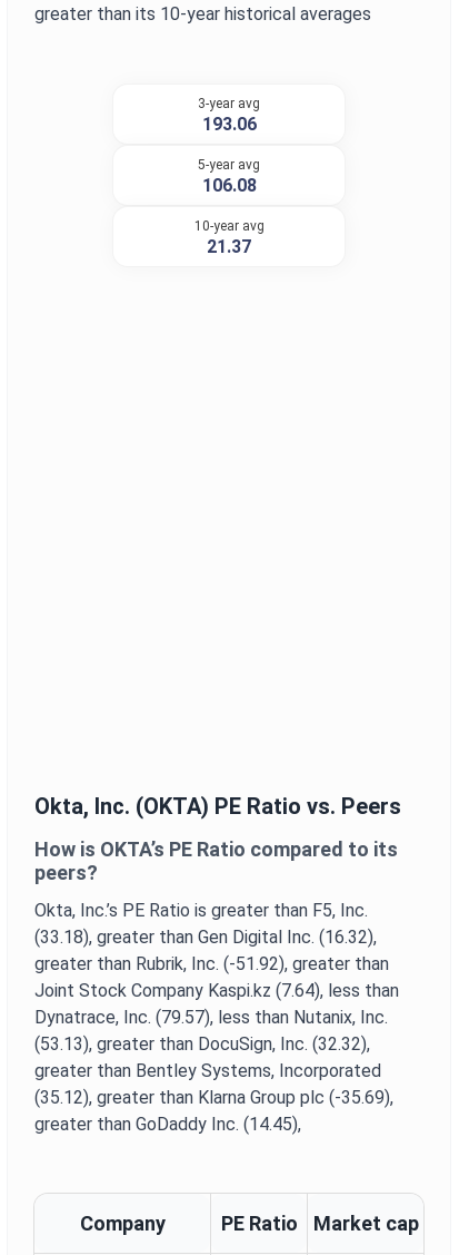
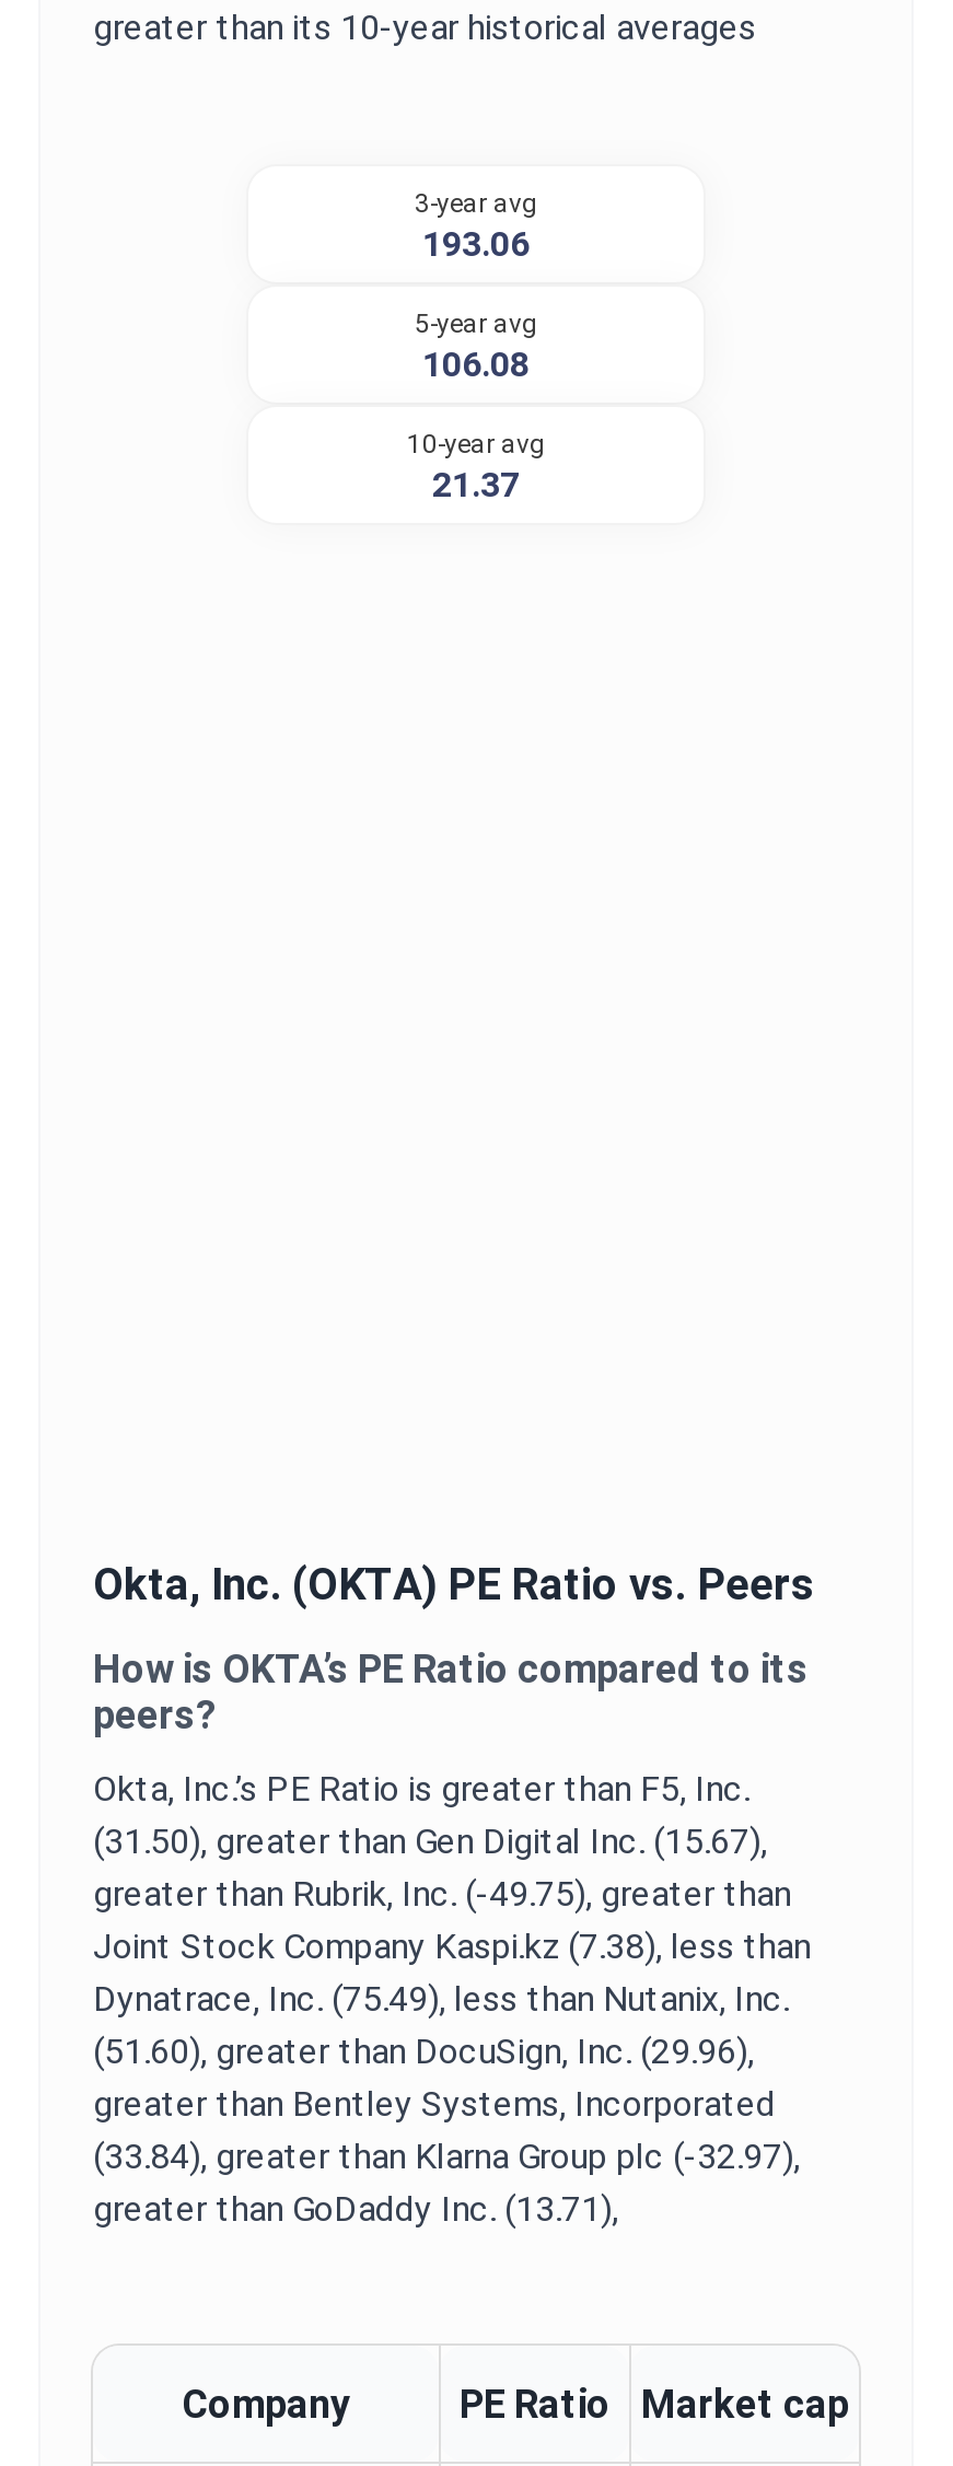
- (33.18), greater than Gen Digital Inc. (16.32),
+ (31.50), greater than Gen Digital Inc. (15.67),

- greater than Rubrik, Inc. (-51.92), greater than
+ greater than Rubrik, Inc. (-49.75), greater than

- Joint Stock Company Kaspi.kz (7.64), less than
+ Joint Stock Company Kaspi.kz (7.38), less than

- Dynatrace, Inc. (79.57), less than Nutanix, Inc.
+ Dynatrace, Inc. (75.49), less than Nutanix, Inc.

- (53.13), greater than DocuSign, Inc. (32.32),
+ (51.60), greater than DocuSign, Inc. (29.96),

- (35.12), greater than Klarna Group plc (-35.69),
+ (33.84), greater than Klarna Group plc (-32.97),

- greater than GoDaddy Inc. (14.45),
+ greater than GoDaddy Inc. (13.71),
